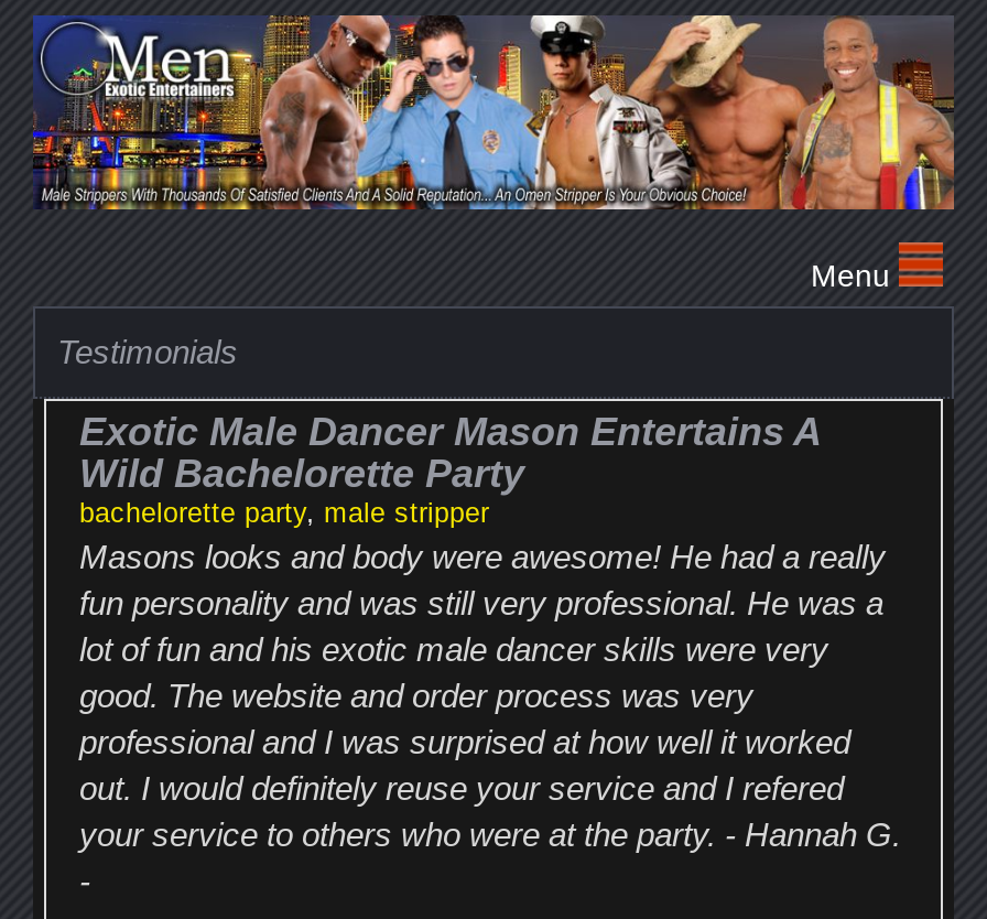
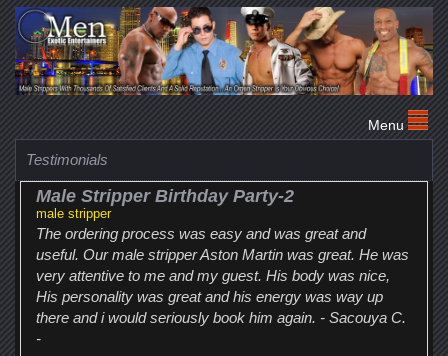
- Exotic Male Dancer Mason Entertains A
- Wild Bachelorette Party
- bachelorette party, male stripper
- Masons looks and body were awesome! He had a really
- fun personality and was still very professional. He was a
- lot of fun and his exotic male dancer skills were very
- good. The website and order process was very
- professional and I was surprised at how well it worked
- out. I would definitely reuse your service and I refered
- your service to others who were at the party. - Hannah G.
+ Male Stripper Birthday Party-2
+ male stripper
+ The ordering process was easy and was great and
+ useful. Our male stripper Aston Martin was great. He was
+ very attentive to me and my guest. His body was nice,
+ His personality was great and his energy was way up
+ there and i would seriously book him again. - Sacouya C.
